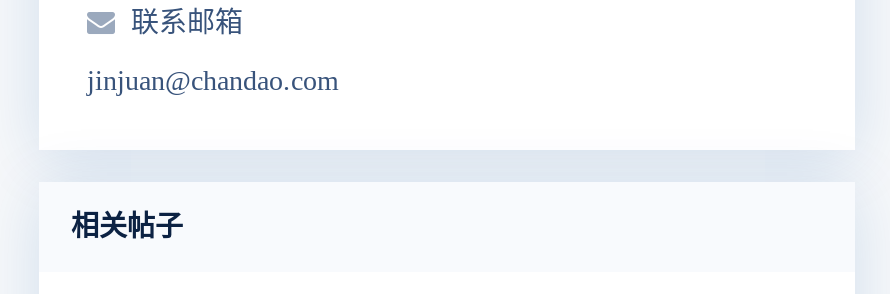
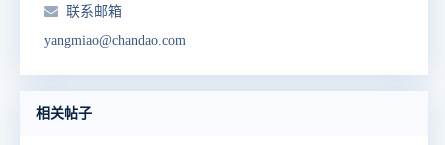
- jinjuan@chandao.com
+ yangmiao@chandao.com
